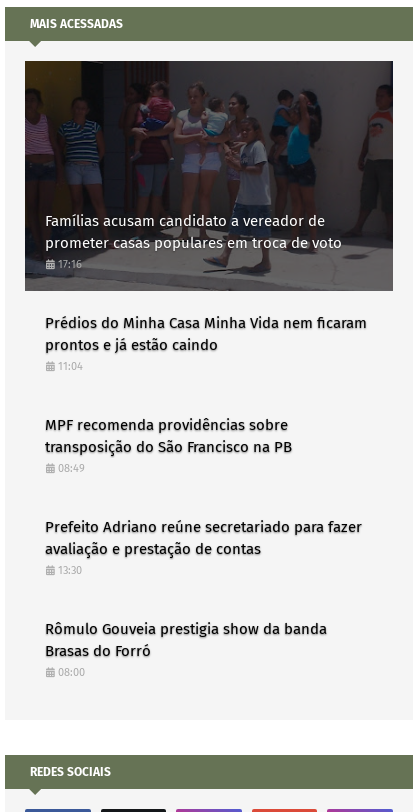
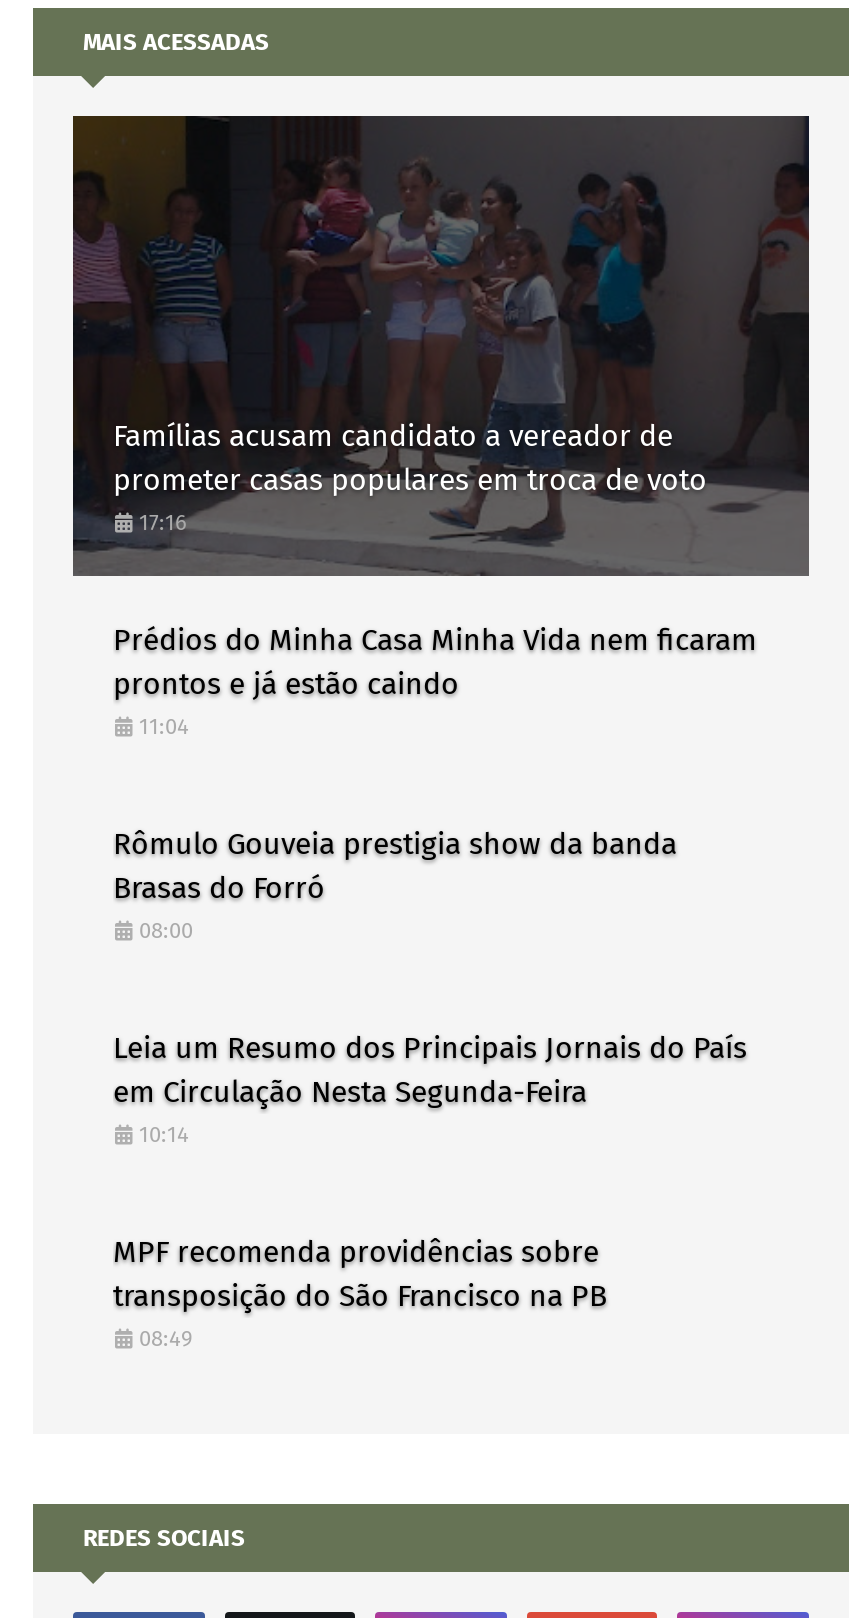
+ Leia um Resumo dos Principais Jornais do País
+ em Circulação Nesta Segunda-Feira
+ 10:14

moved down: MPF recomenda providências sobre | transposição do São Francisco na PB | 08:49

- Prefeito Adriano reúne secretariado para fazer
- avaliação e prestação de contas
- 13:30

moved up: Rômulo Gouveia prestigia show da banda | Brasas do Forró | 08:00
